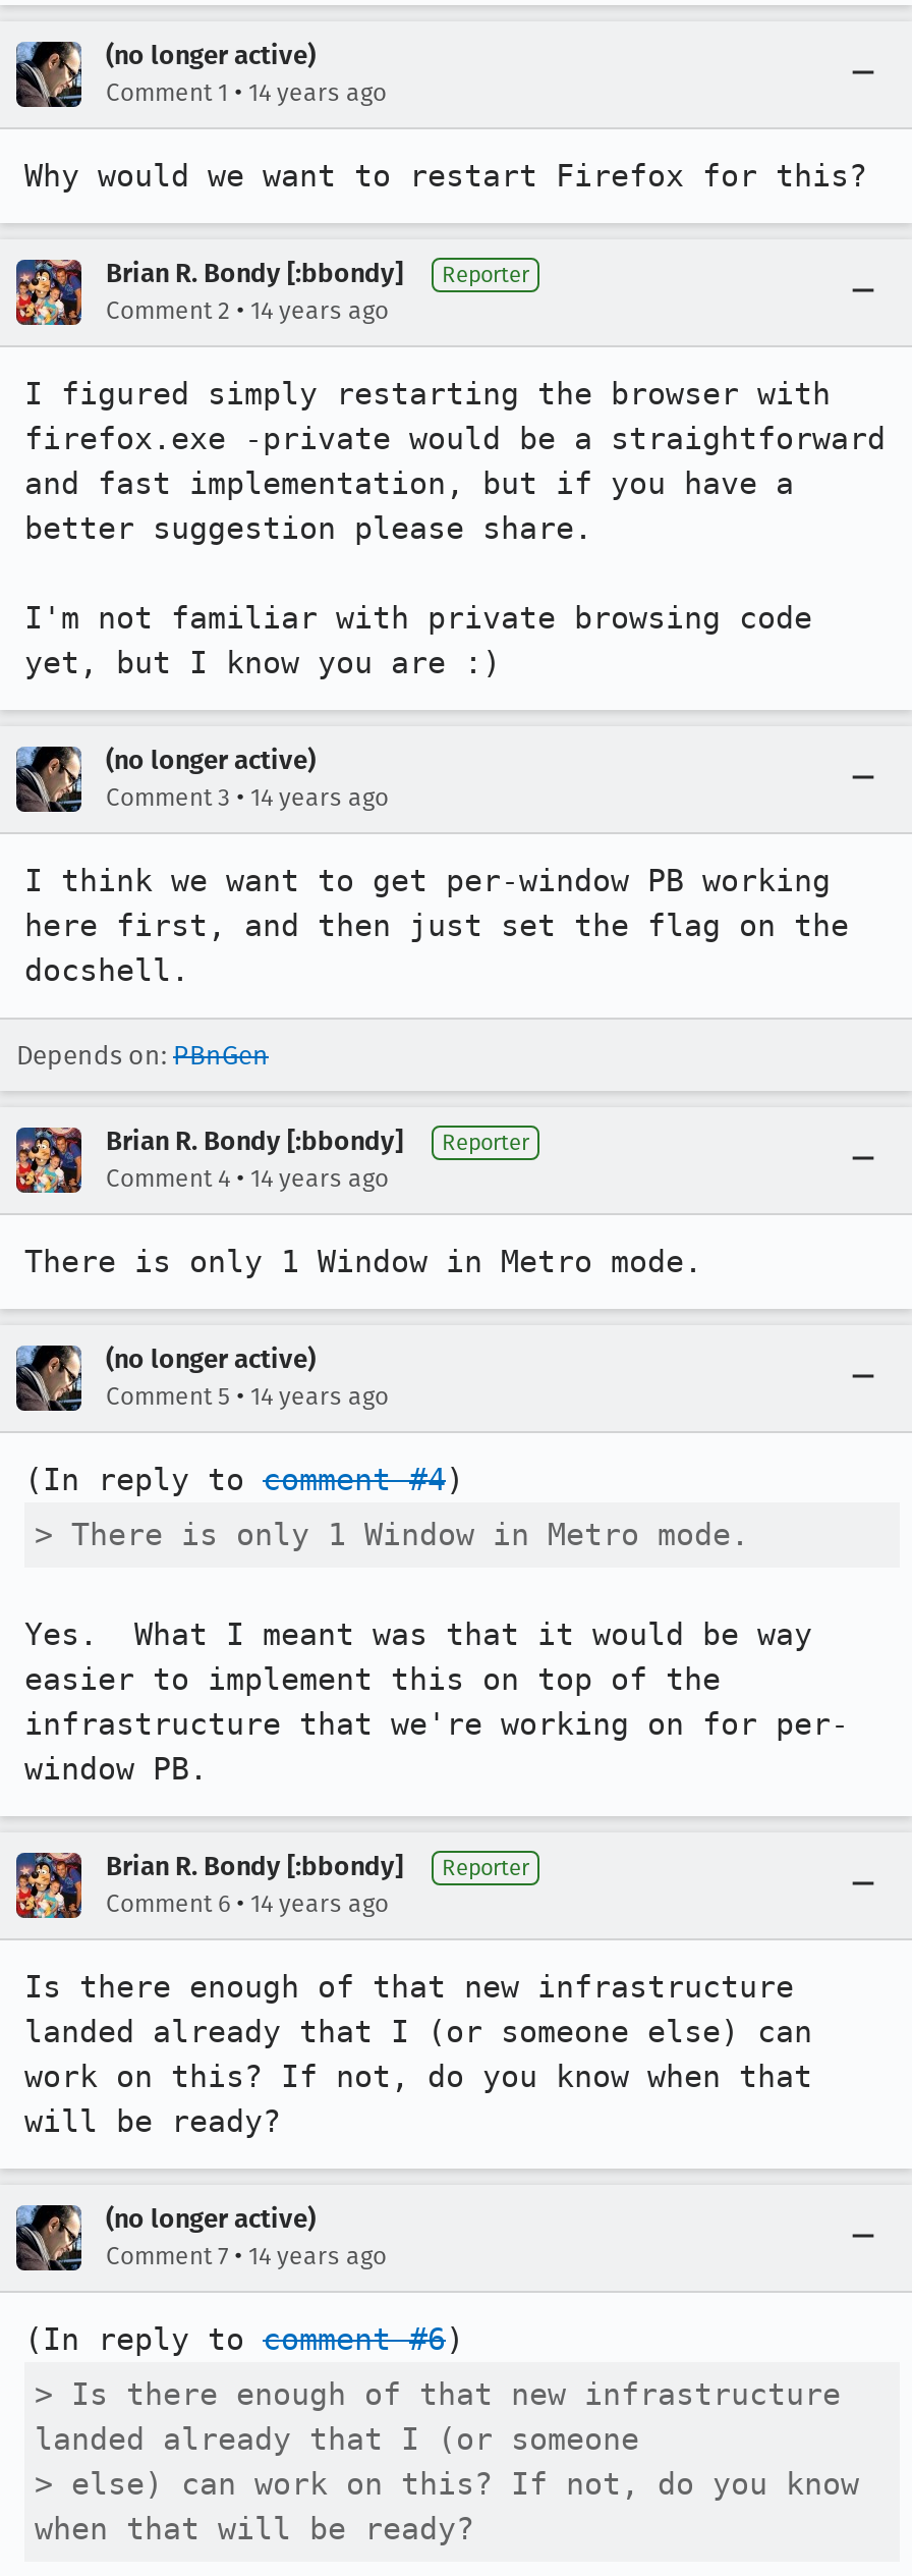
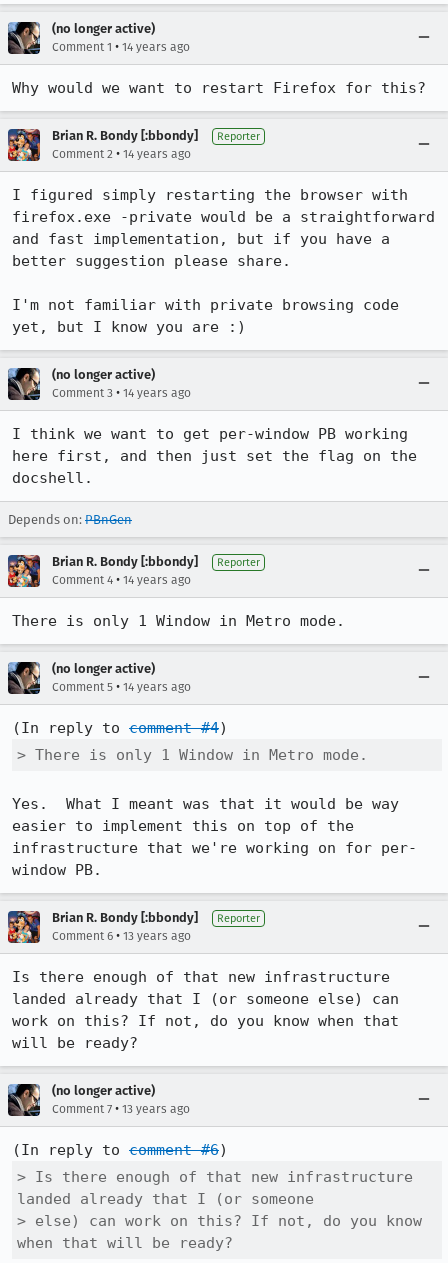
- Comment 6 • 14 years ago
+ Comment 6 • 13 years ago

- Comment 7 • 14 years ago
+ Comment 7 • 13 years ago
